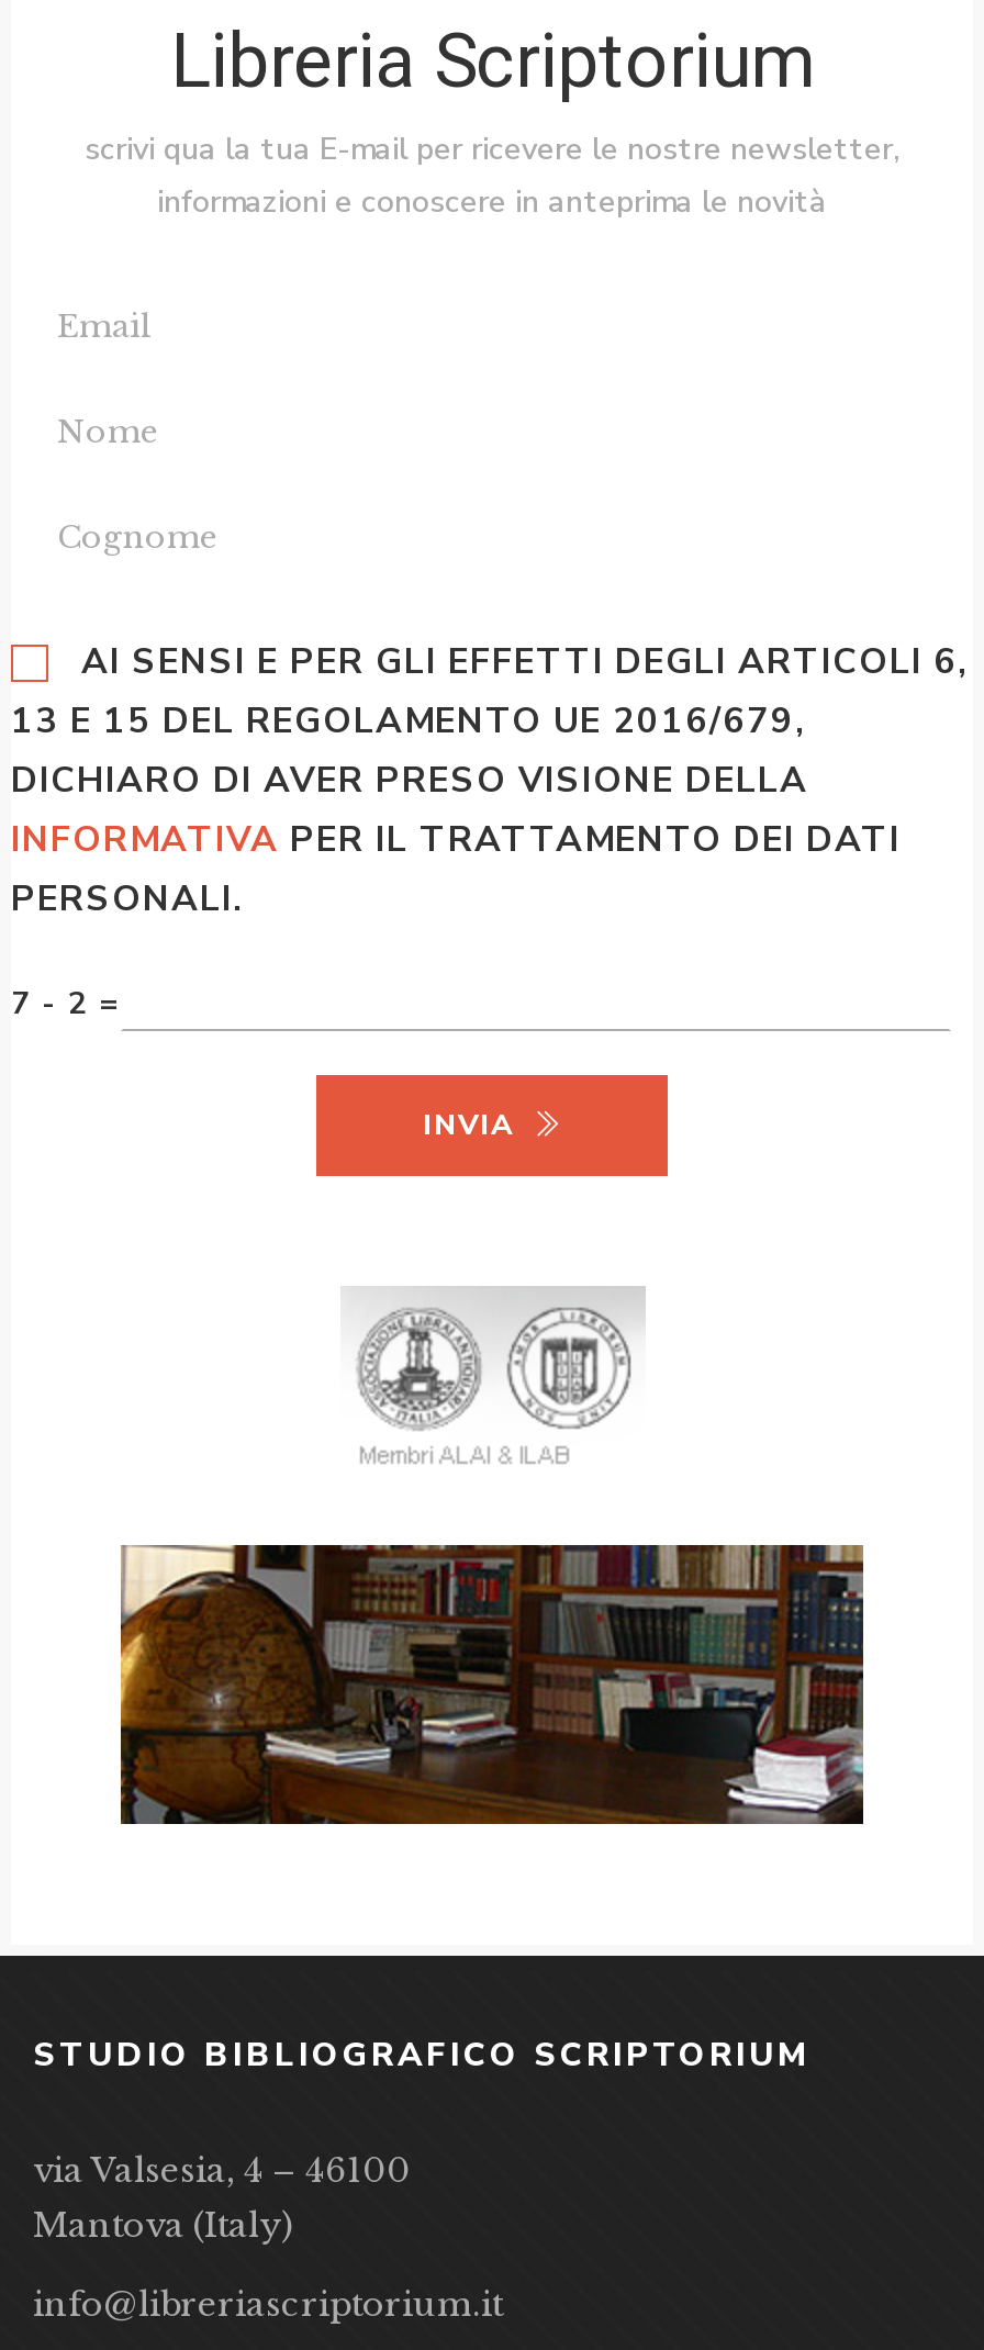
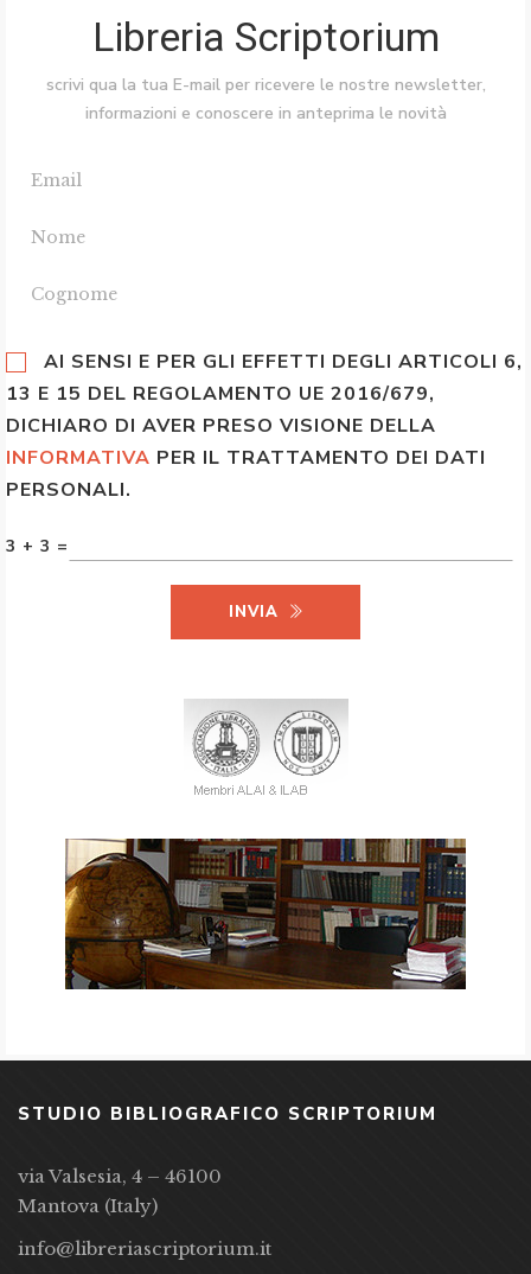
- 7 - 2 =
+ 3 + 3 =
